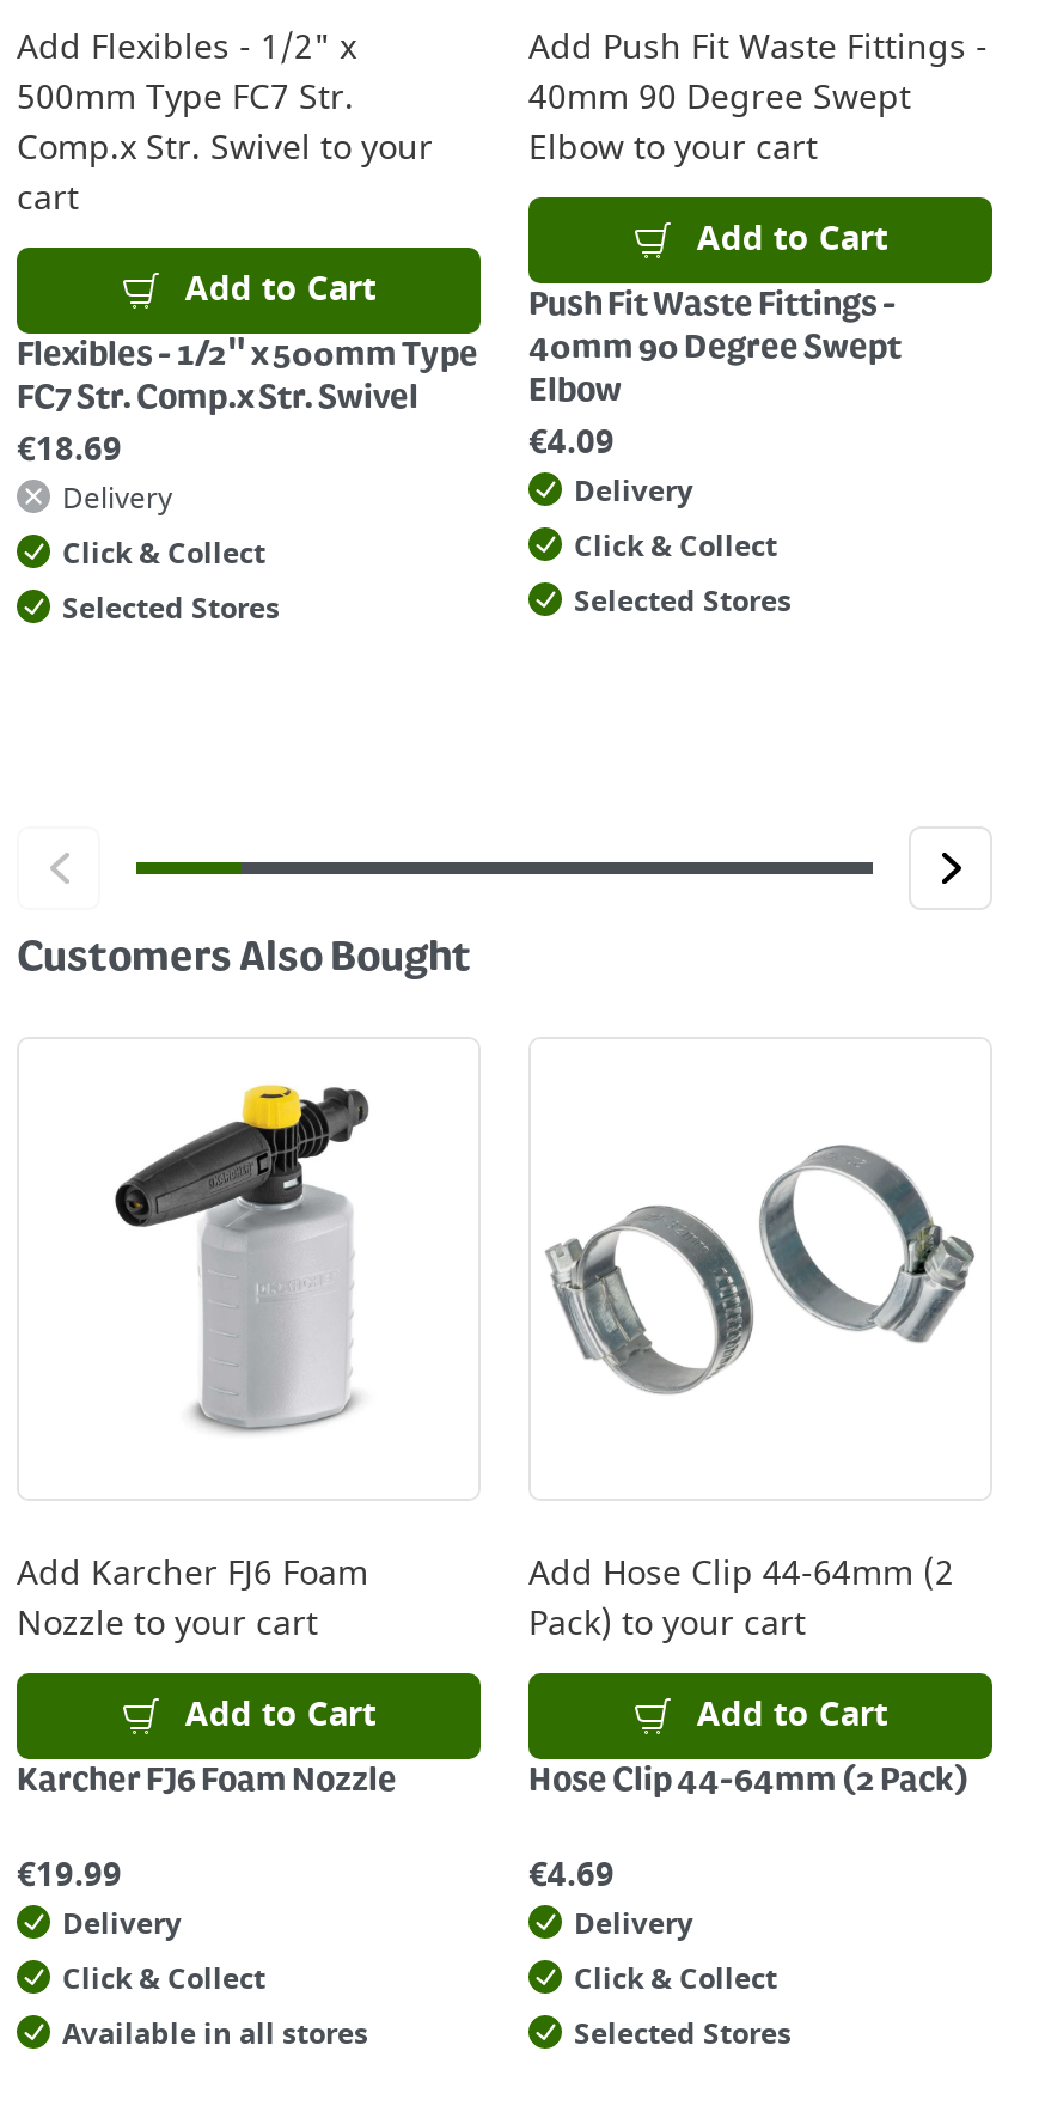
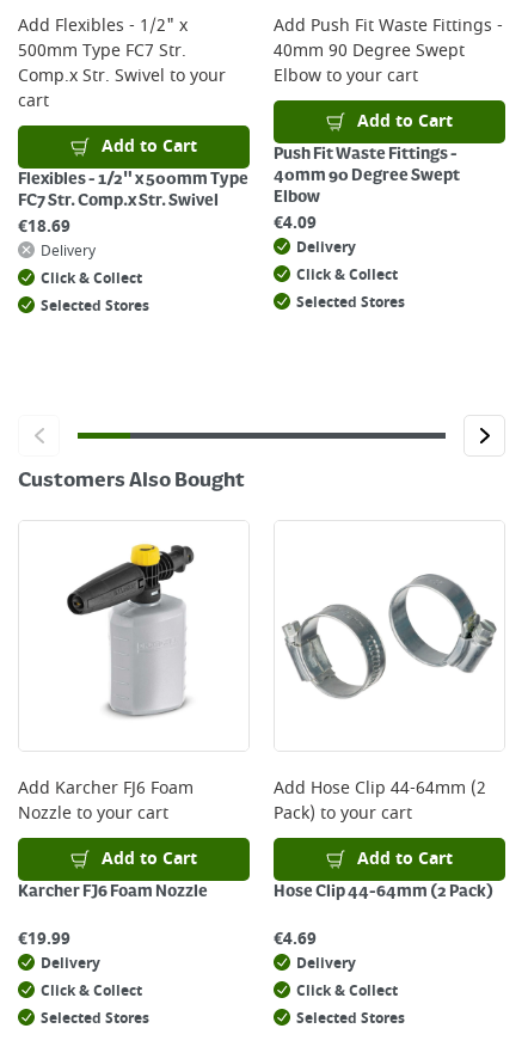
- Available in all stores
+ Selected Stores
